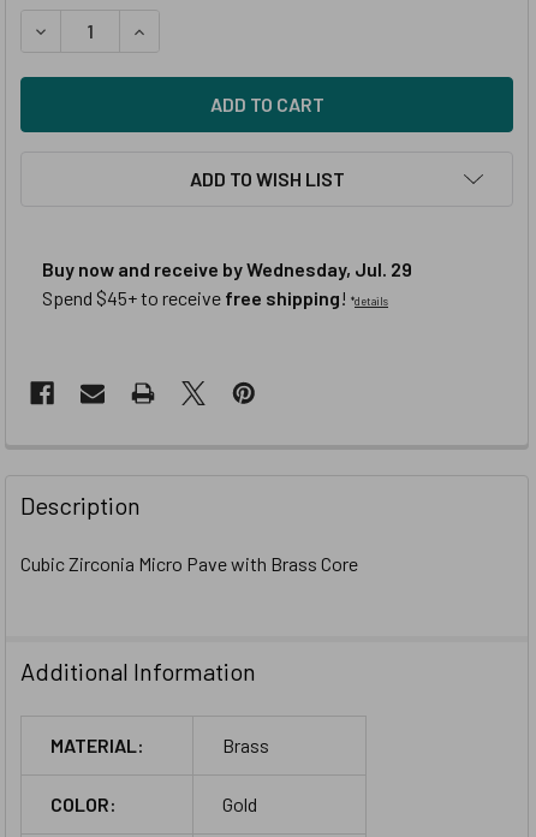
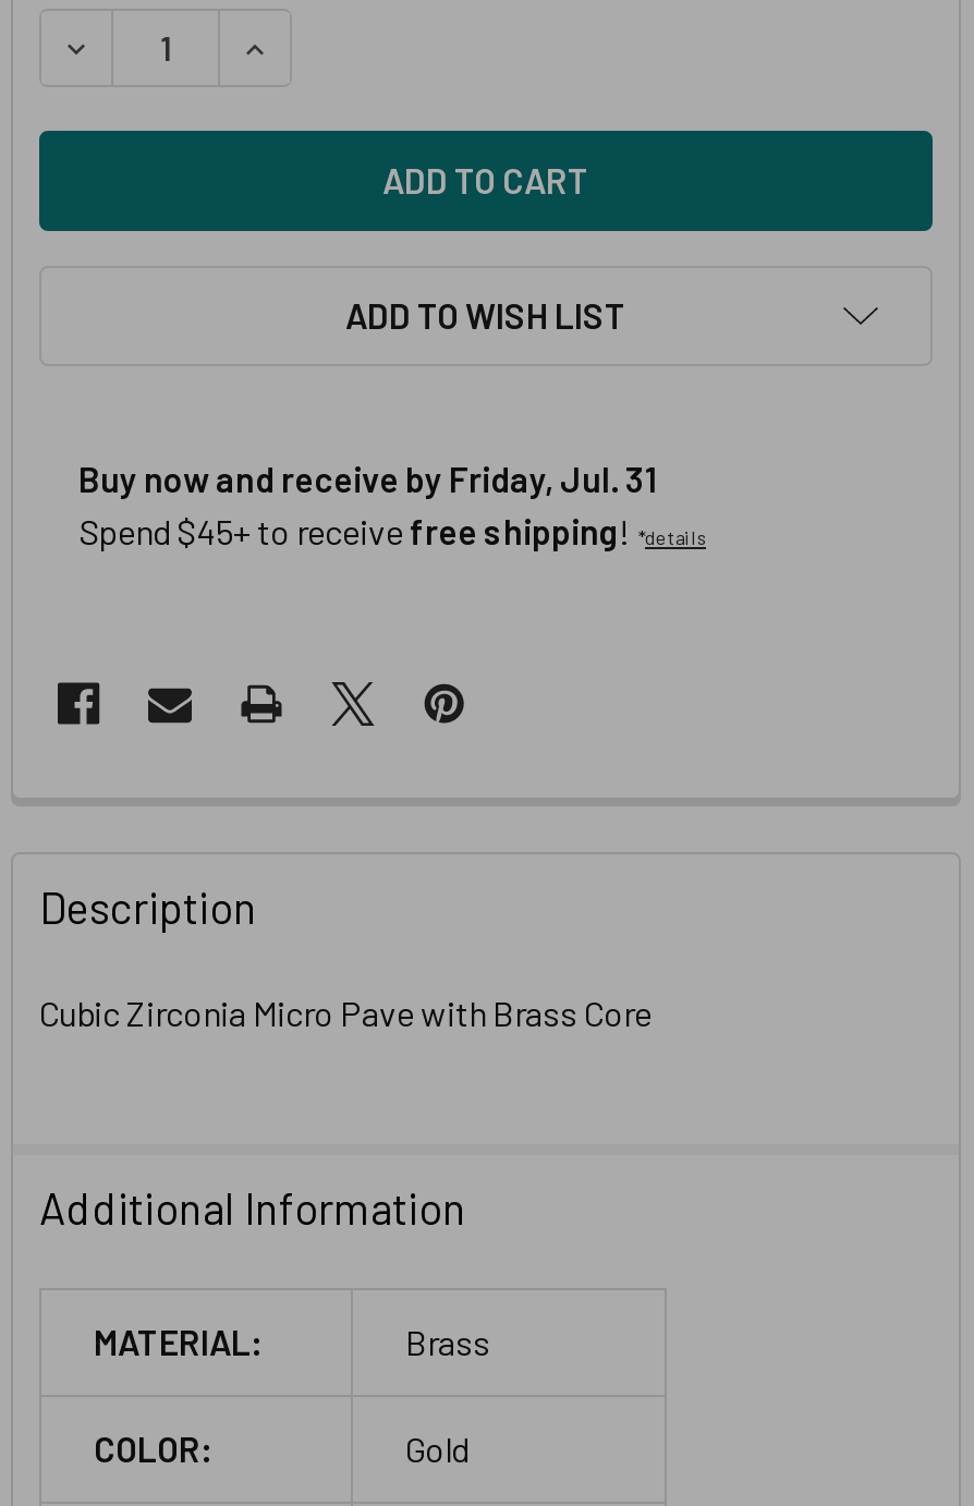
- Buy now and receive by Wednesday, Jul. 29
+ Buy now and receive by Friday, Jul. 31
